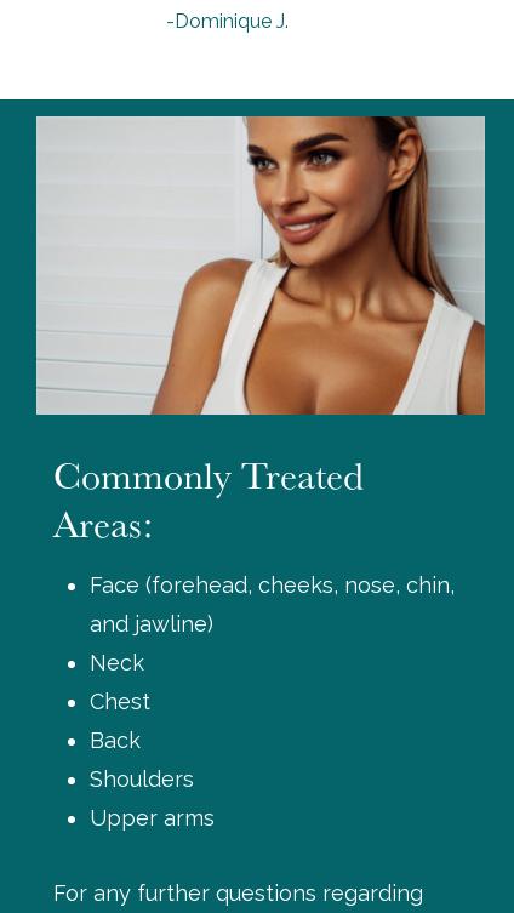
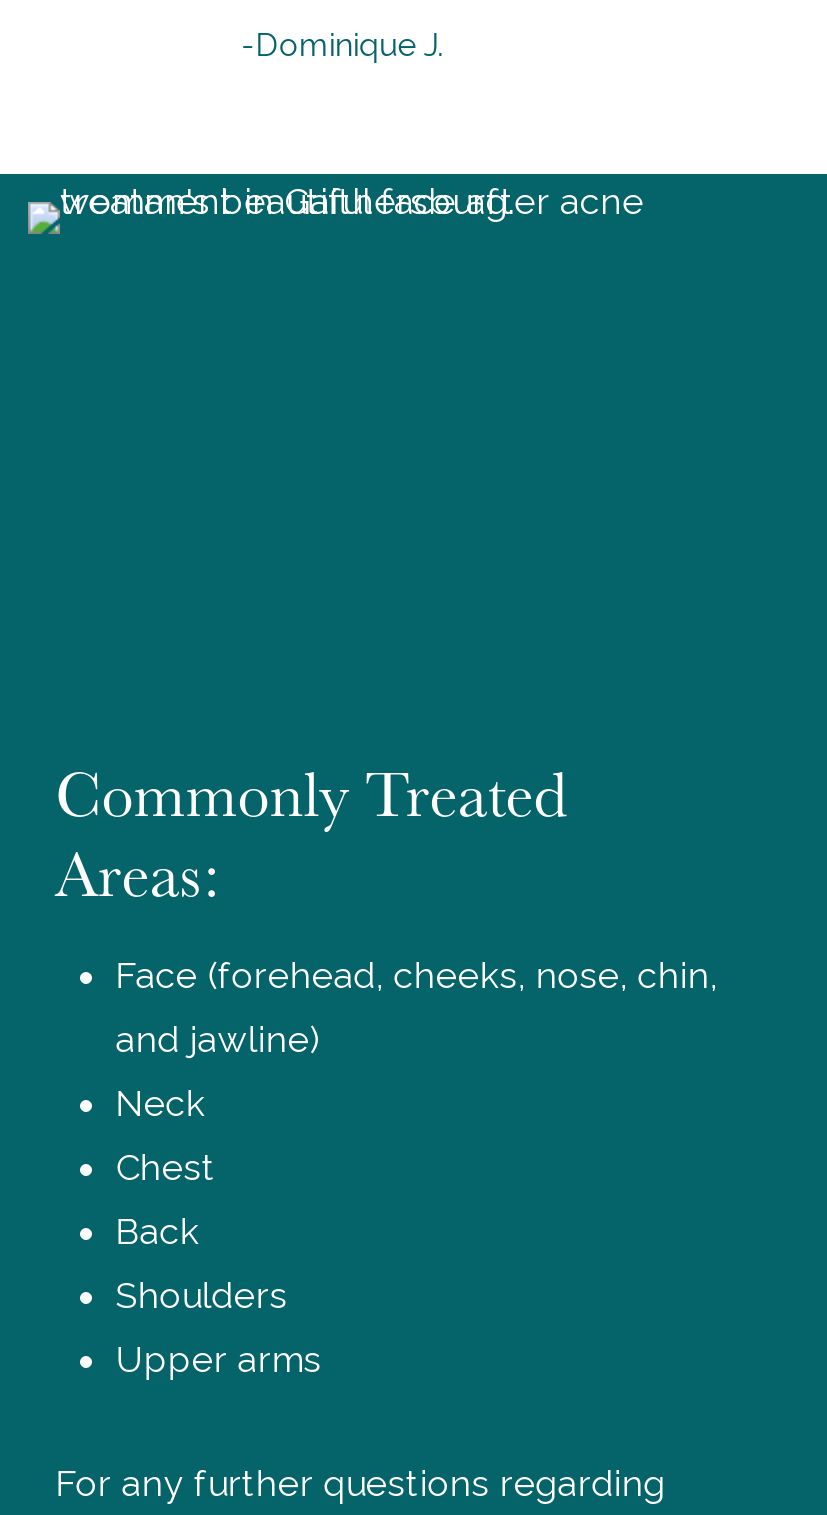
- [image]
